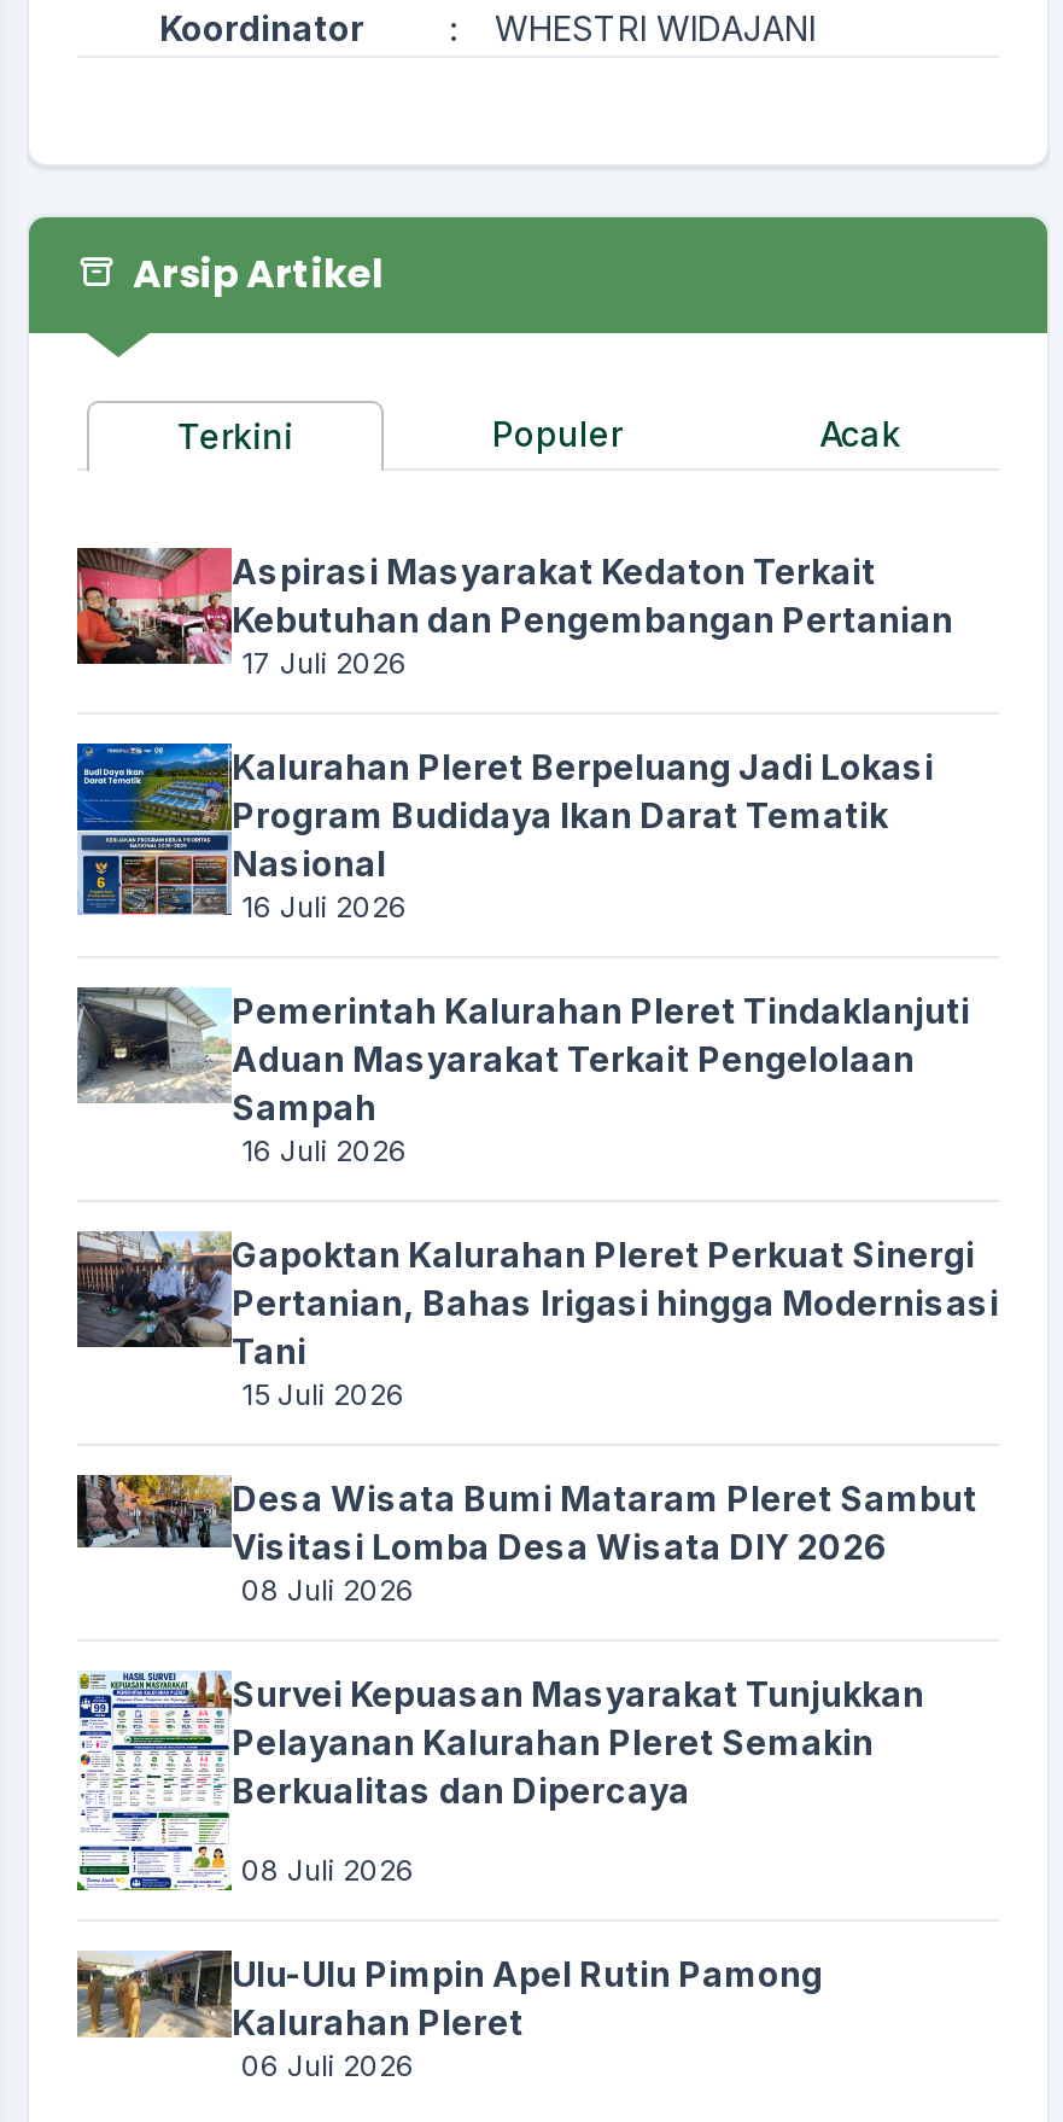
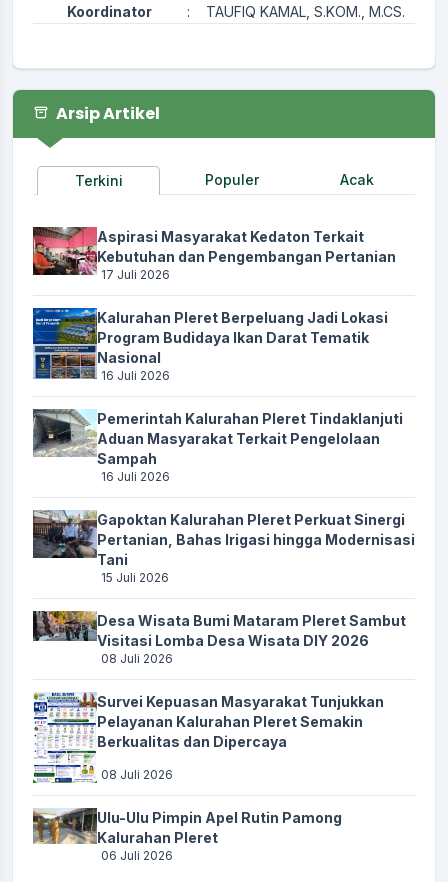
- WHESTRI WIDAJANI
+ TAUFIQ KAMAL, S.KOM., M.CS.
